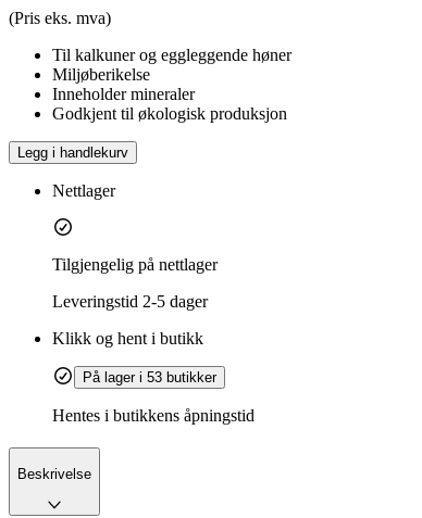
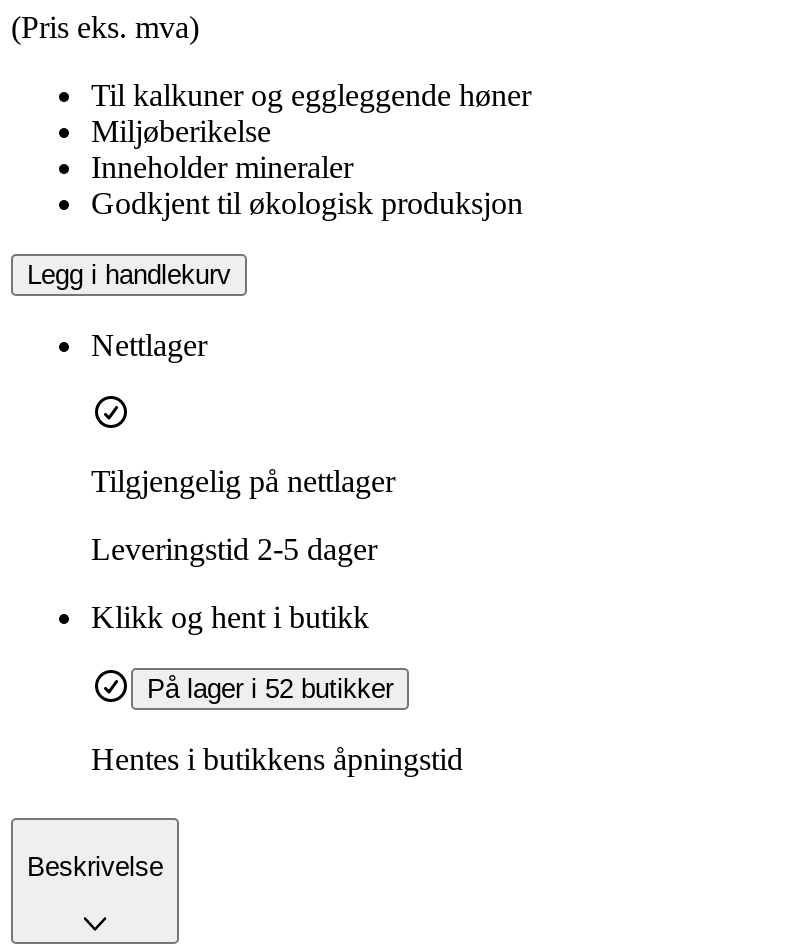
- På lager i 53 butikker
+ På lager i 52 butikker
